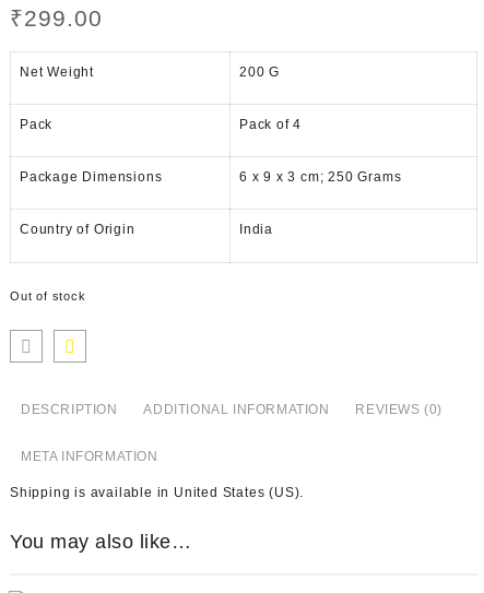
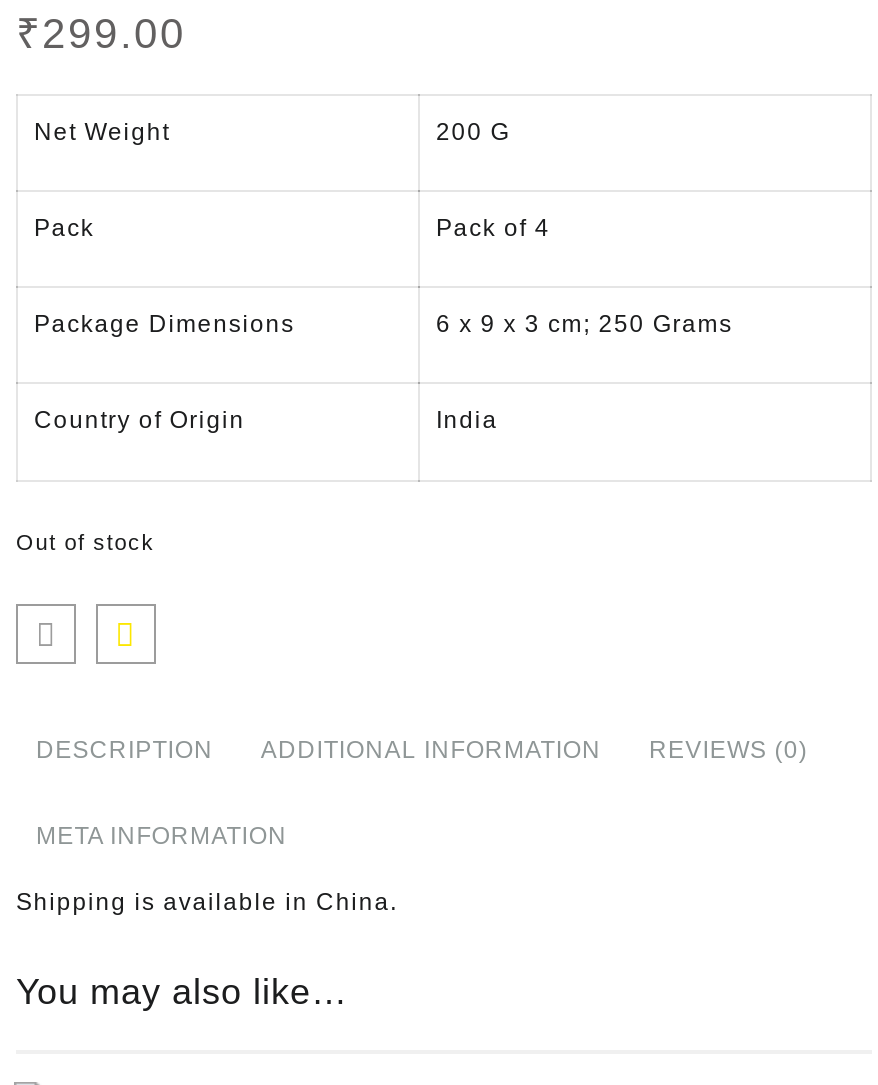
- Shipping is available in United States (US).
+ Shipping is available in China.
